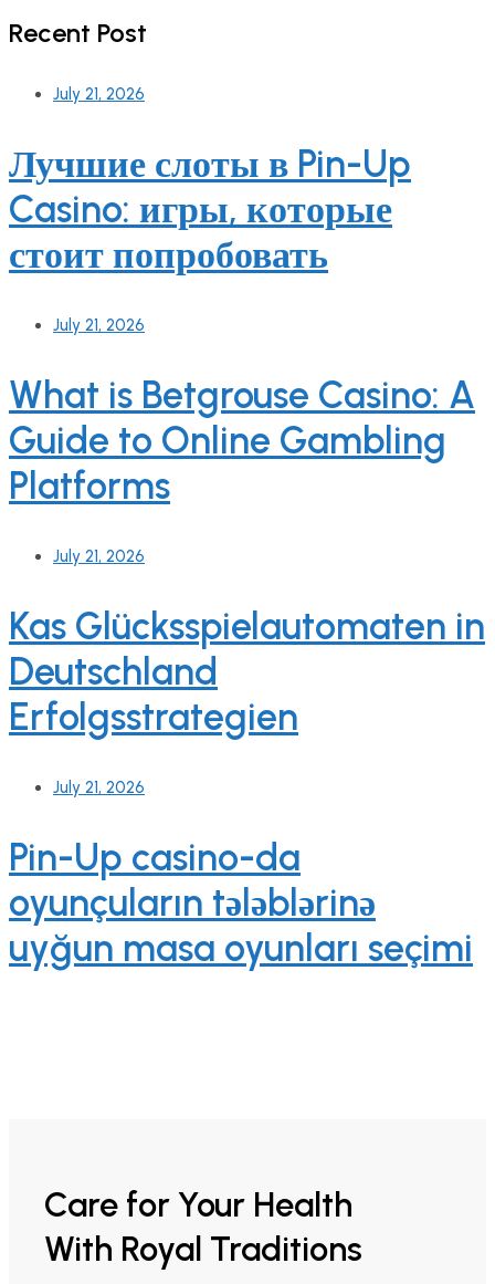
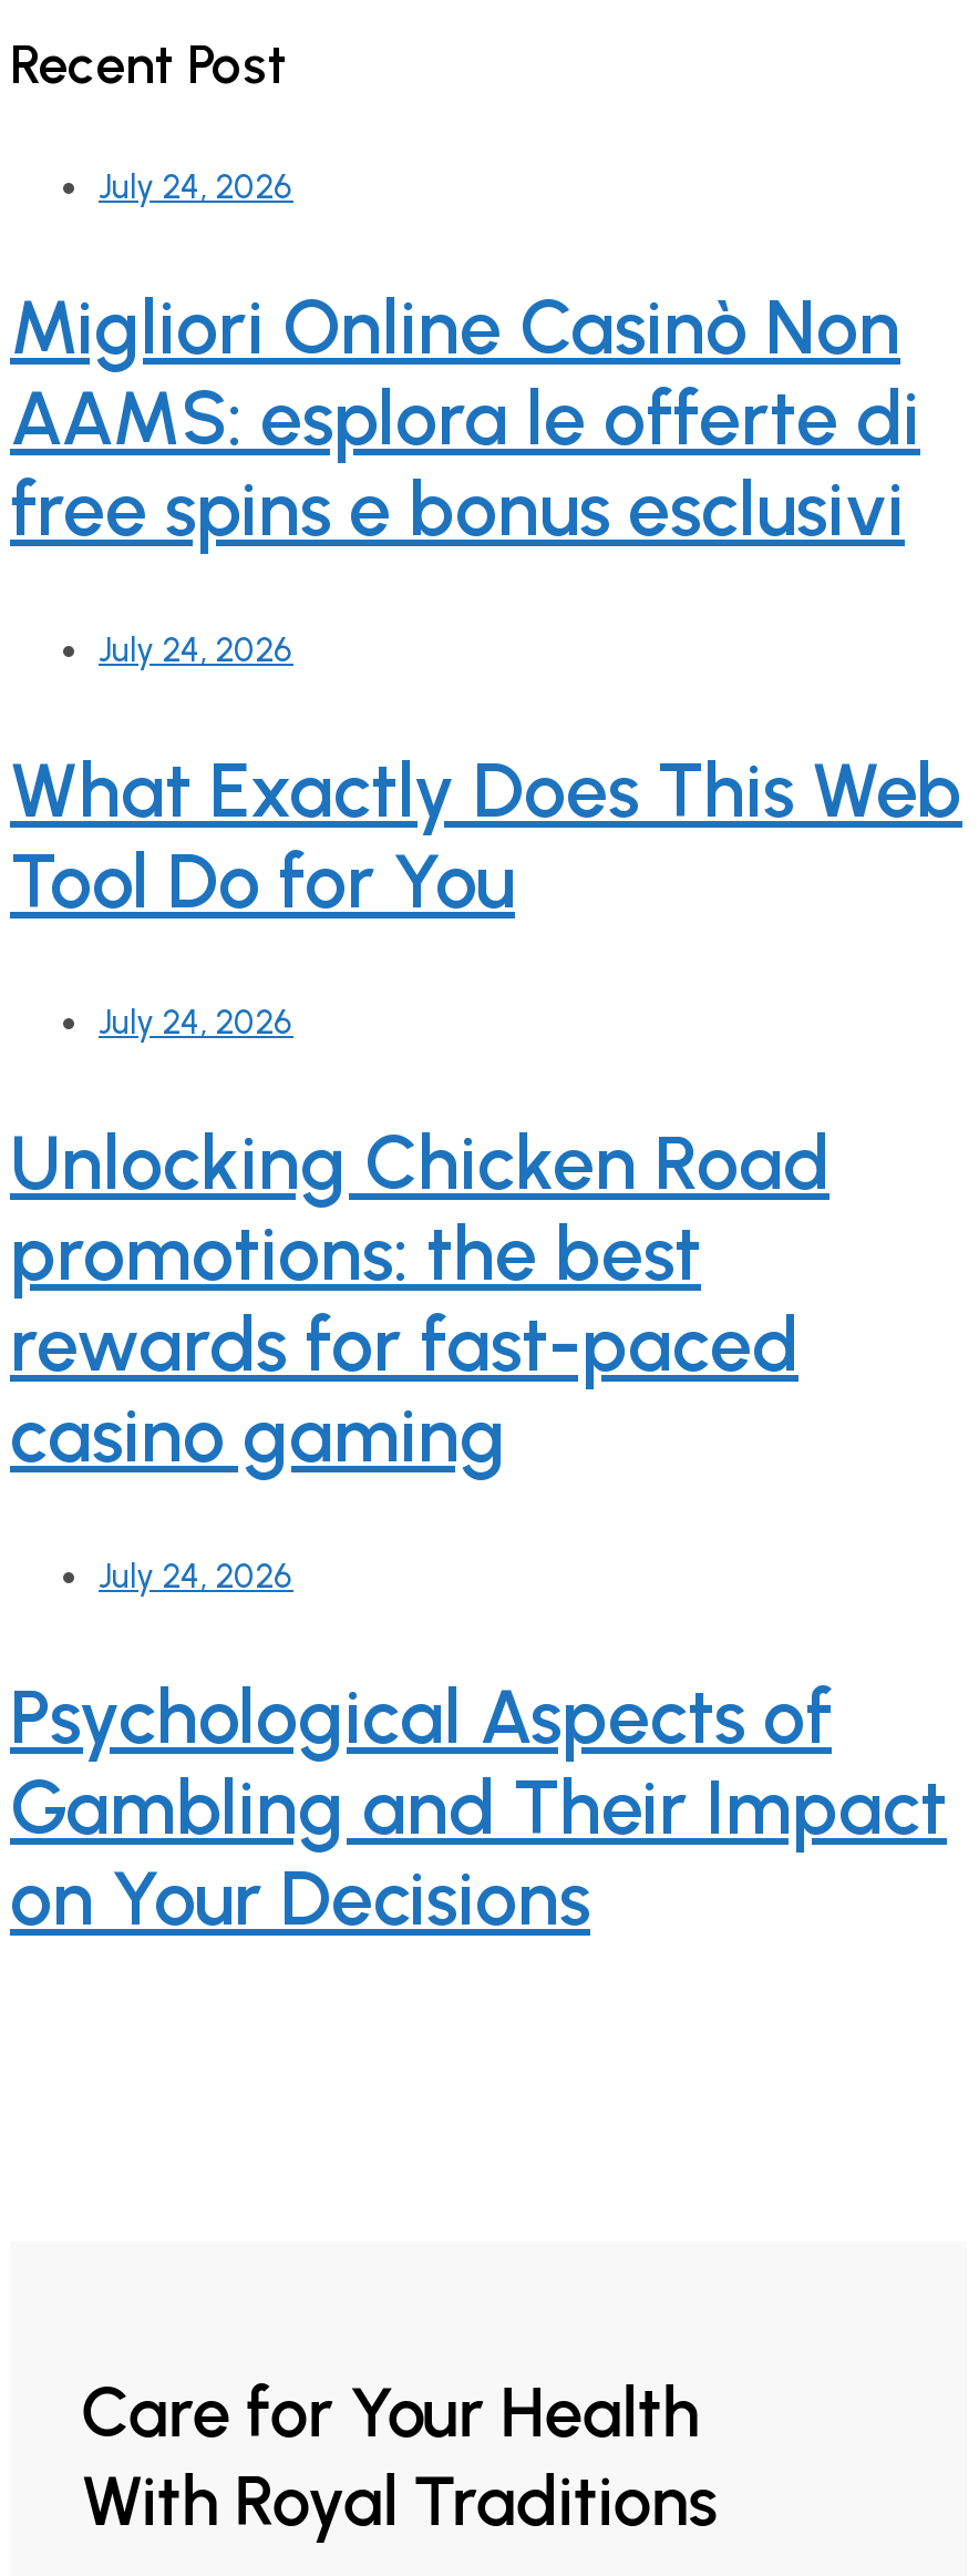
- July 21, 2026
+ July 24, 2026

- Лучшие слоты в Pin-Up
- Casino: игры, которые
- стоит попробовать
+ Migliori Online Casinò Non
+ AAMS: esplora le offerte di
+ free spins e bonus esclusivi

- July 21, 2026
+ July 24, 2026

- What is Betgrouse Casino: A
- Guide to Online Gambling
- Platforms
+ What Exactly Does This Web
+ Tool Do for You

- July 21, 2026
+ July 24, 2026

- Kas Glücksspielautomaten in
- Deutschland
- Erfolgsstrategien
+ Unlocking Chicken Road
+ promotions: the best
+ rewards for fast-paced
+ casino gaming

- July 21, 2026
+ July 24, 2026

- Pin-Up casino-da
- oyunçuların tələblərinə
- uyğun masa oyunları seçimi
+ Psychological Aspects of
+ Gambling and Their Impact
+ on Your Decisions
